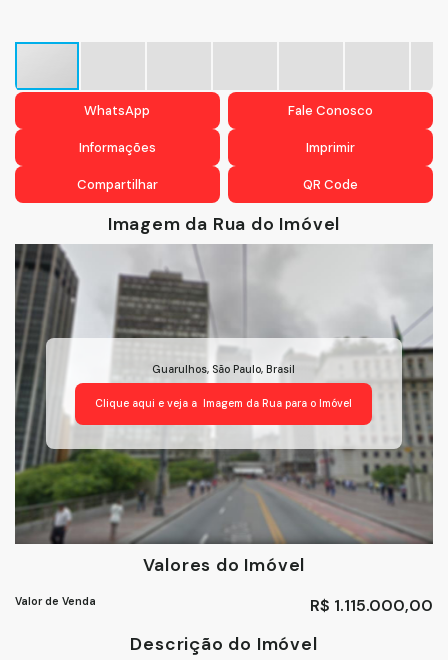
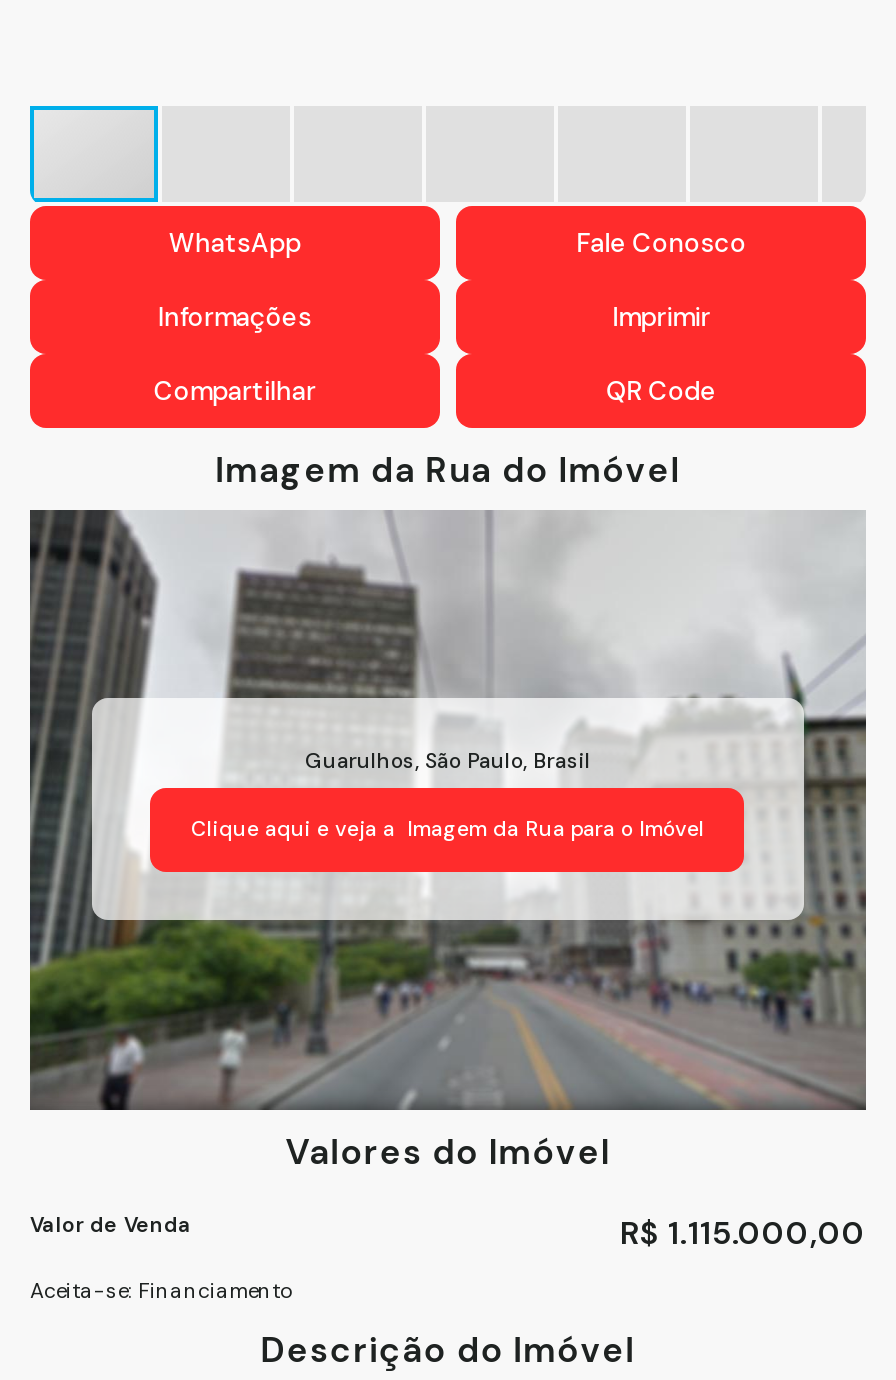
+ Aceita-se: Financiamento
